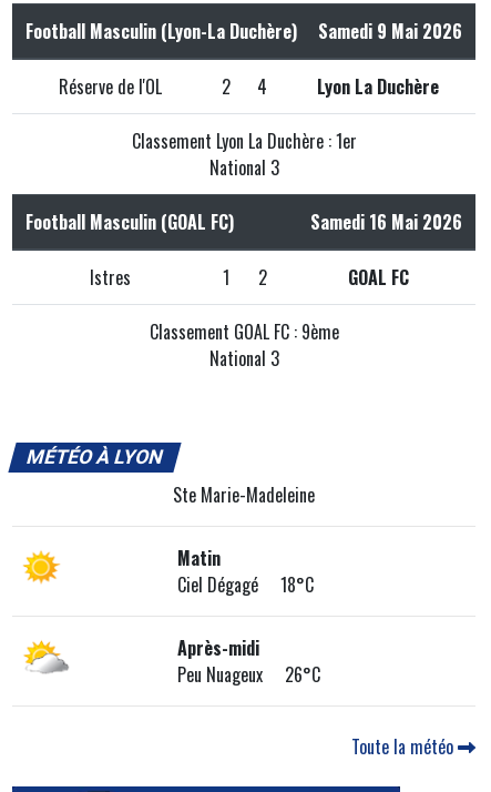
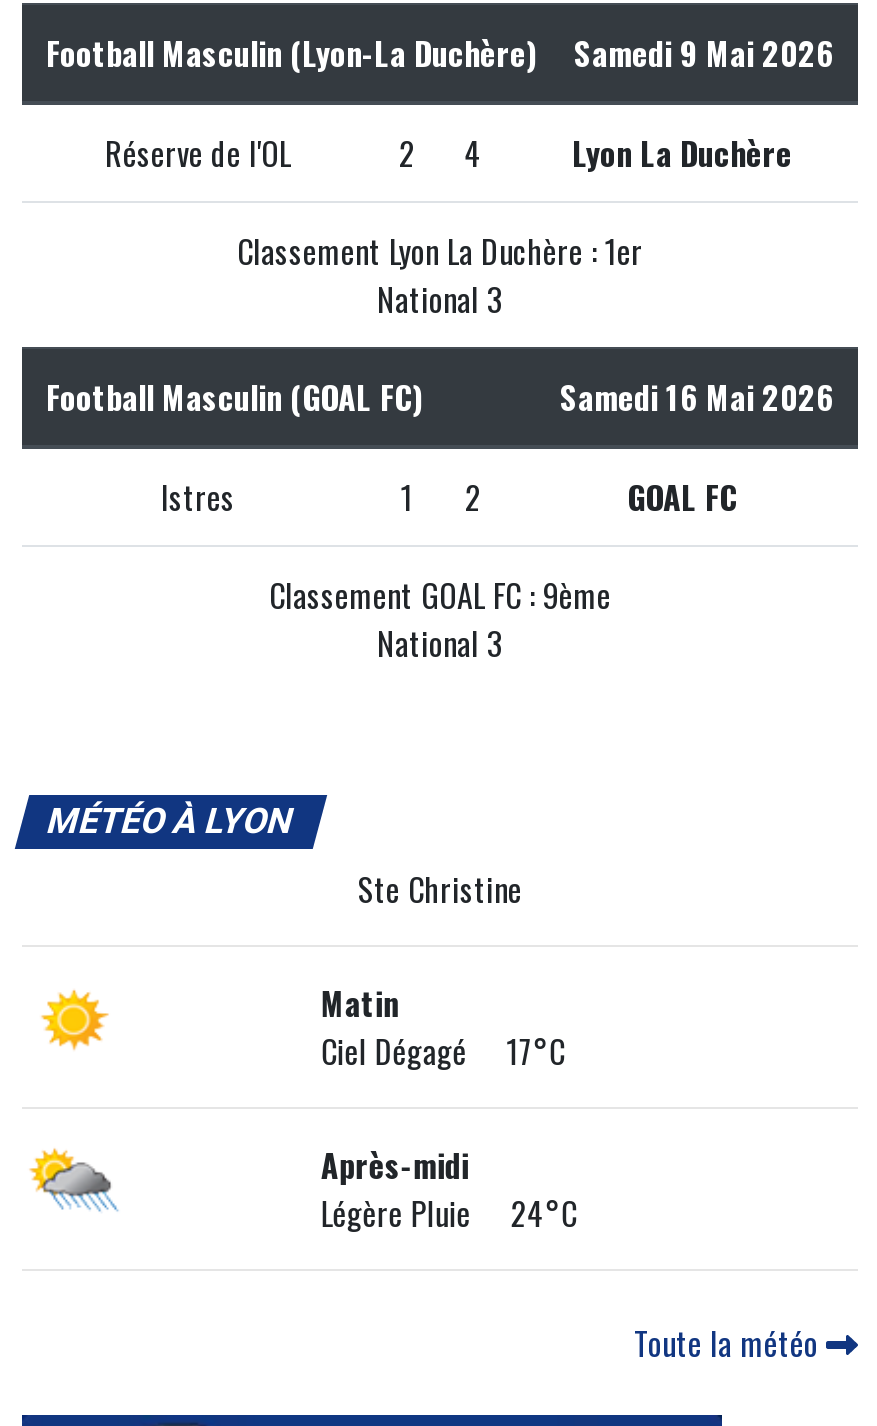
- Ste Marie-Madeleine
+ Ste Christine

- Ciel Dégagé 18°C
+ Ciel Dégagé 17°C

- [image]
+ [image]

- Peu Nuageux 26°C
+ Légère Pluie 24°C
